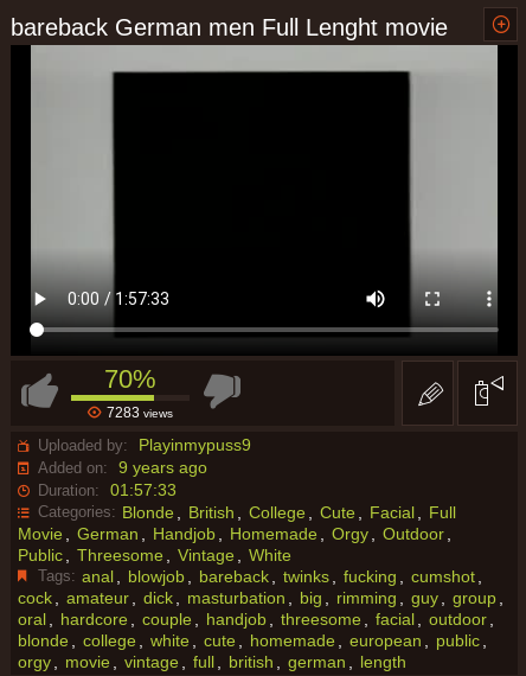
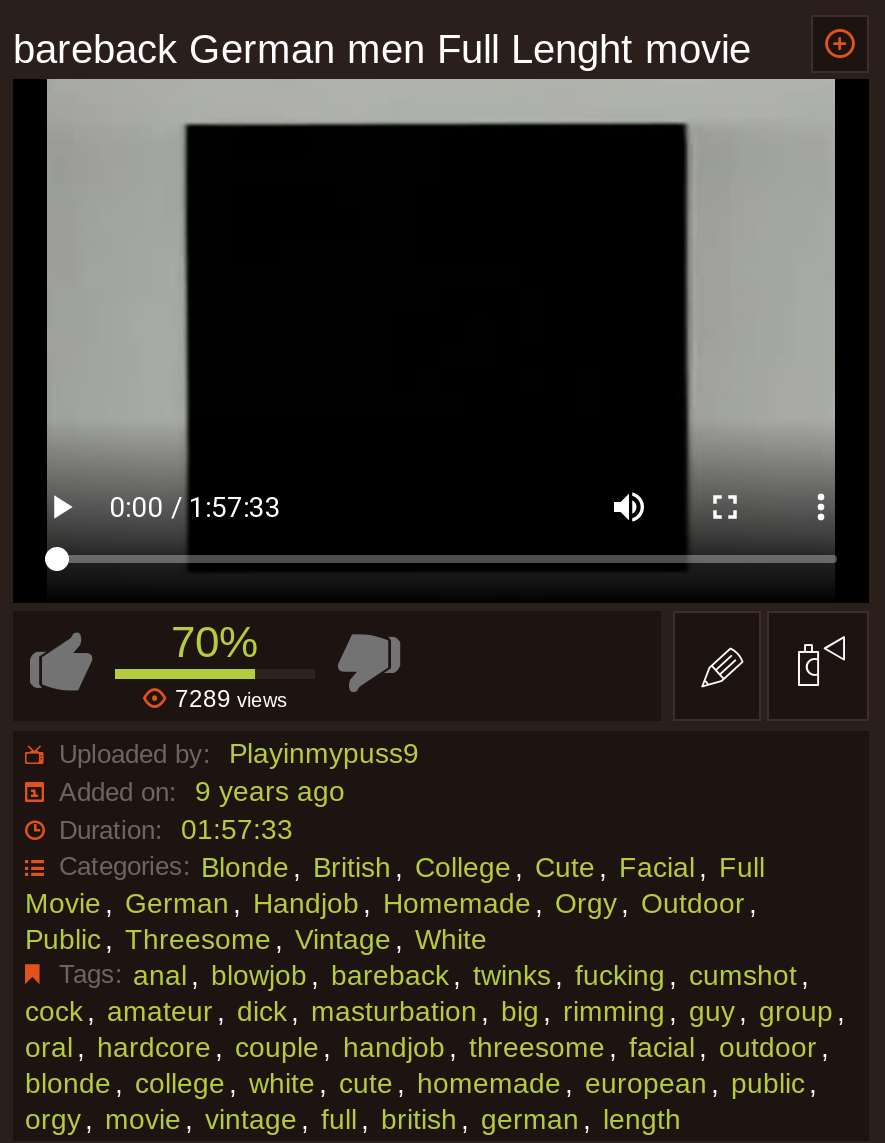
- 7283 views
+ 7289 views
